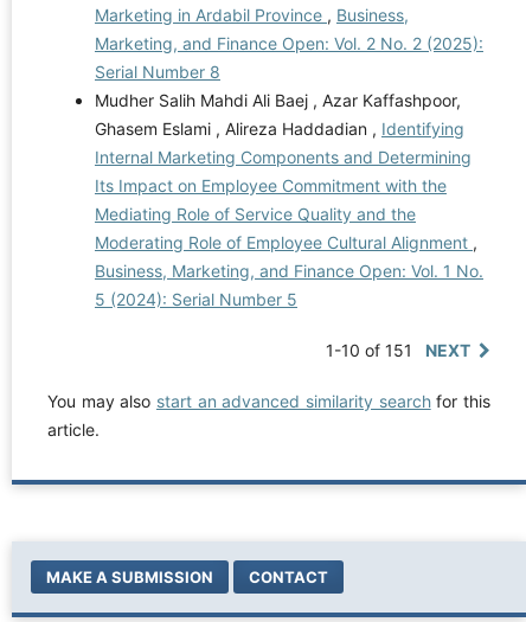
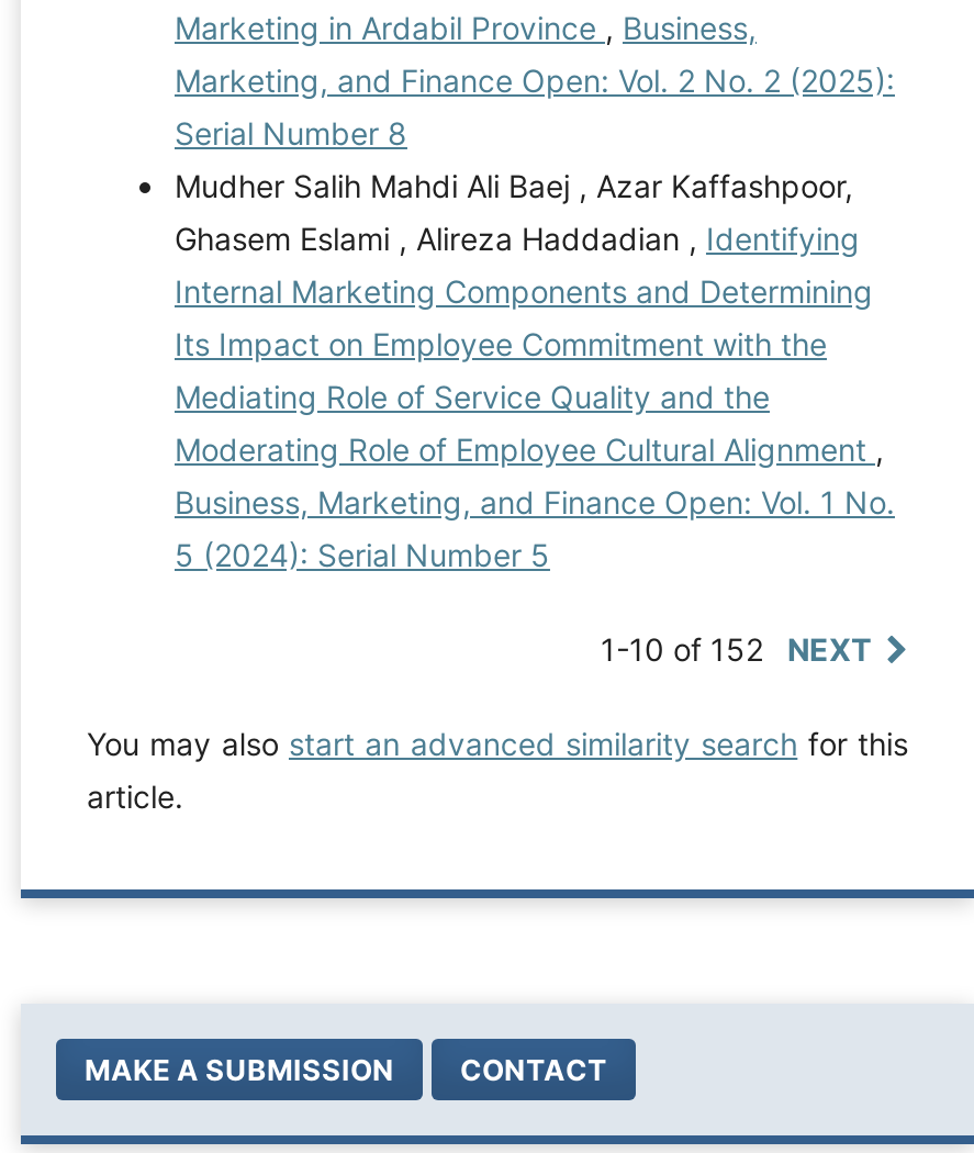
- 1-10 of 151 NEXT
+ 1-10 of 152 NEXT
